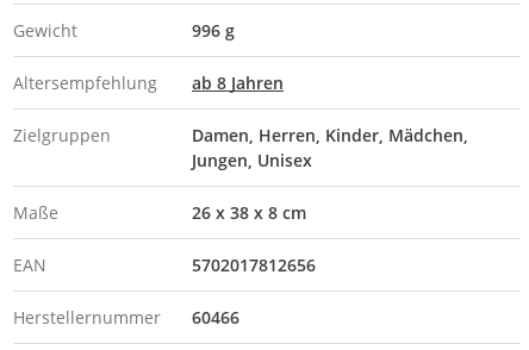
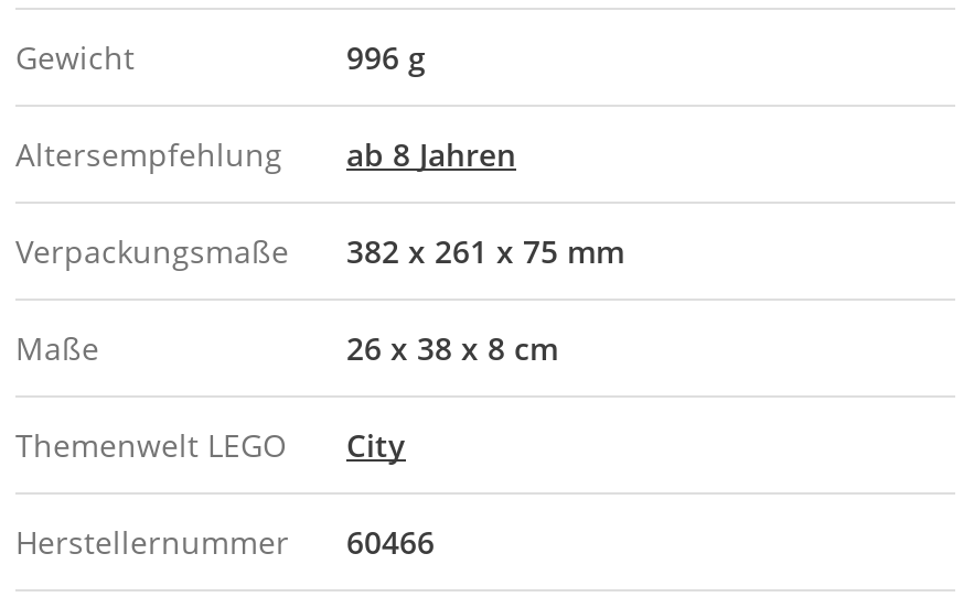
- Zielgruppen
- Damen Herren Kinder Mädchen
- Jungen Unisex
+ Verpackungsmaße
+ 382 x 261 x 75 mm

- EAN
- 5702017812656
+ Themenwelt LEGO
+ City
